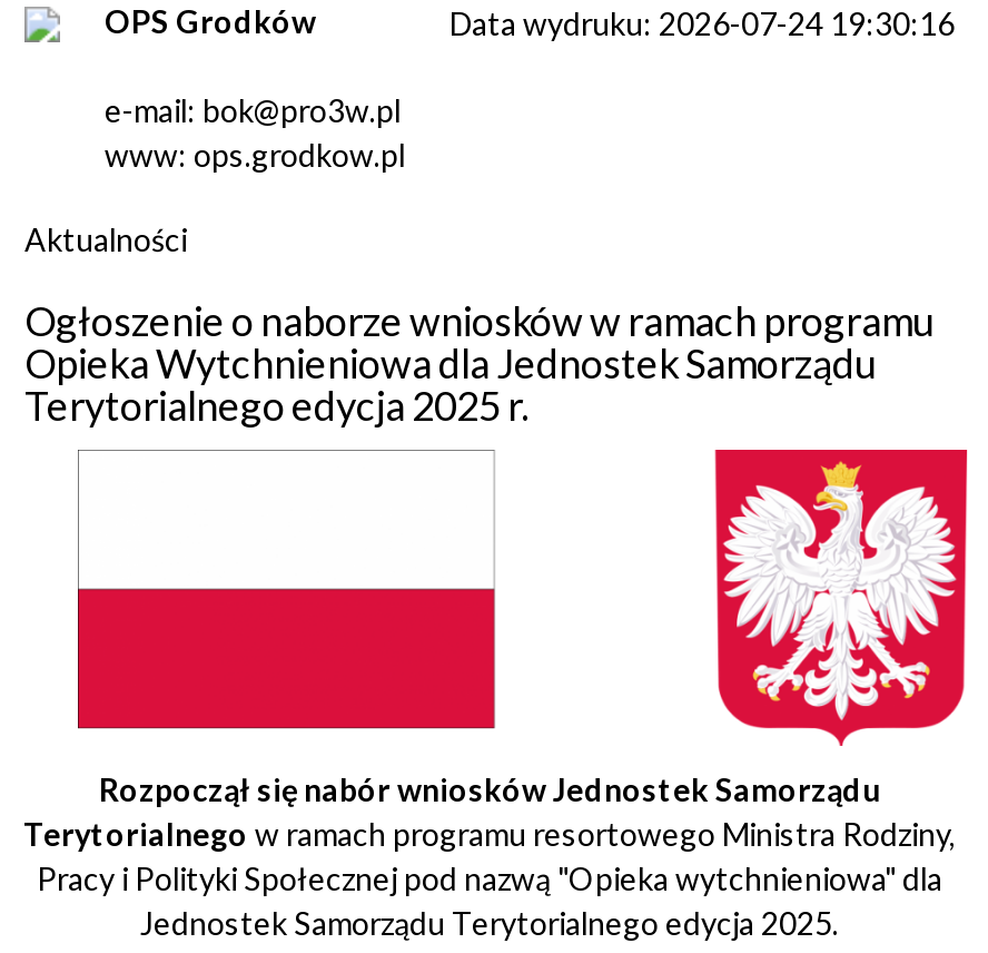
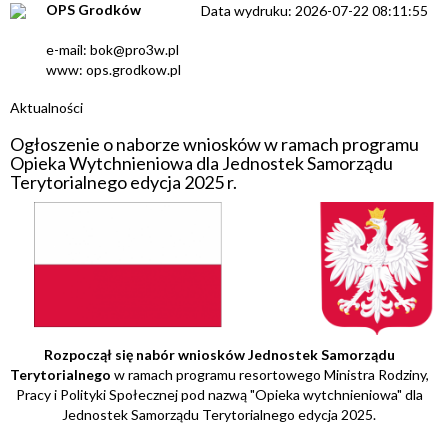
- Data wydruku: 2026-07-24 19:30:16
+ Data wydruku: 2026-07-22 08:11:55
